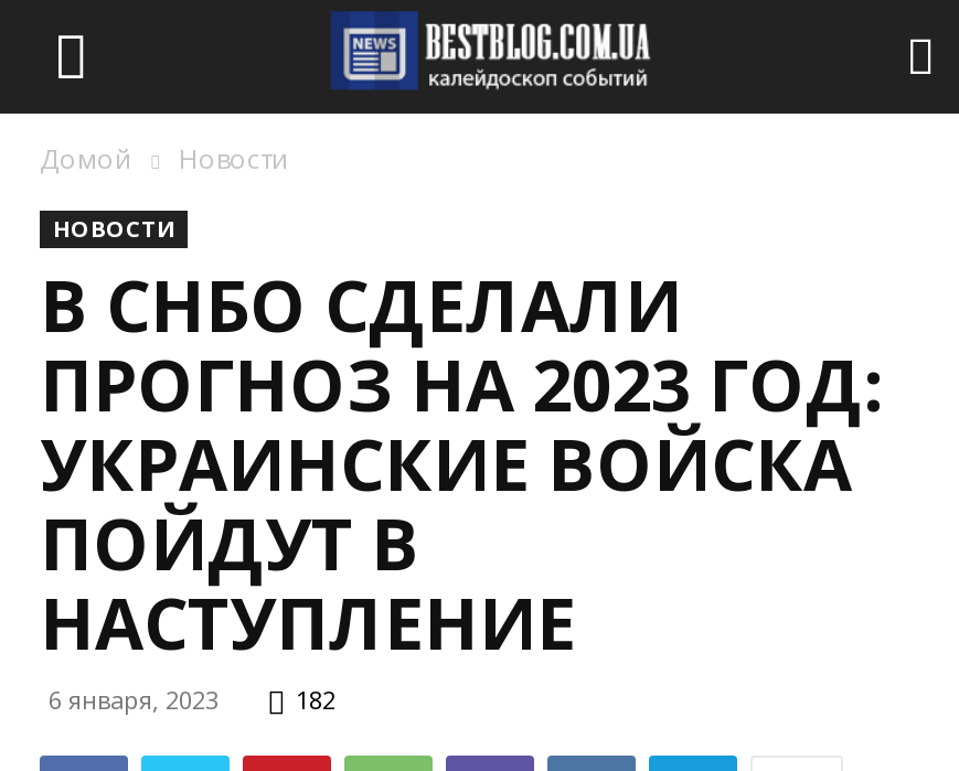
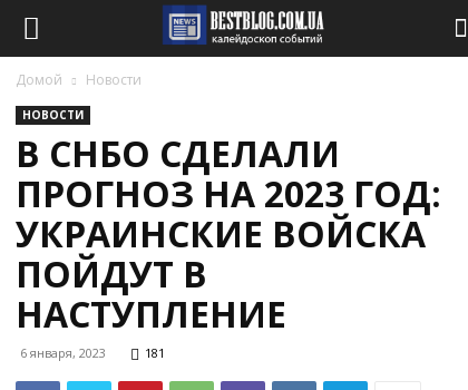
- 182
+ 181
